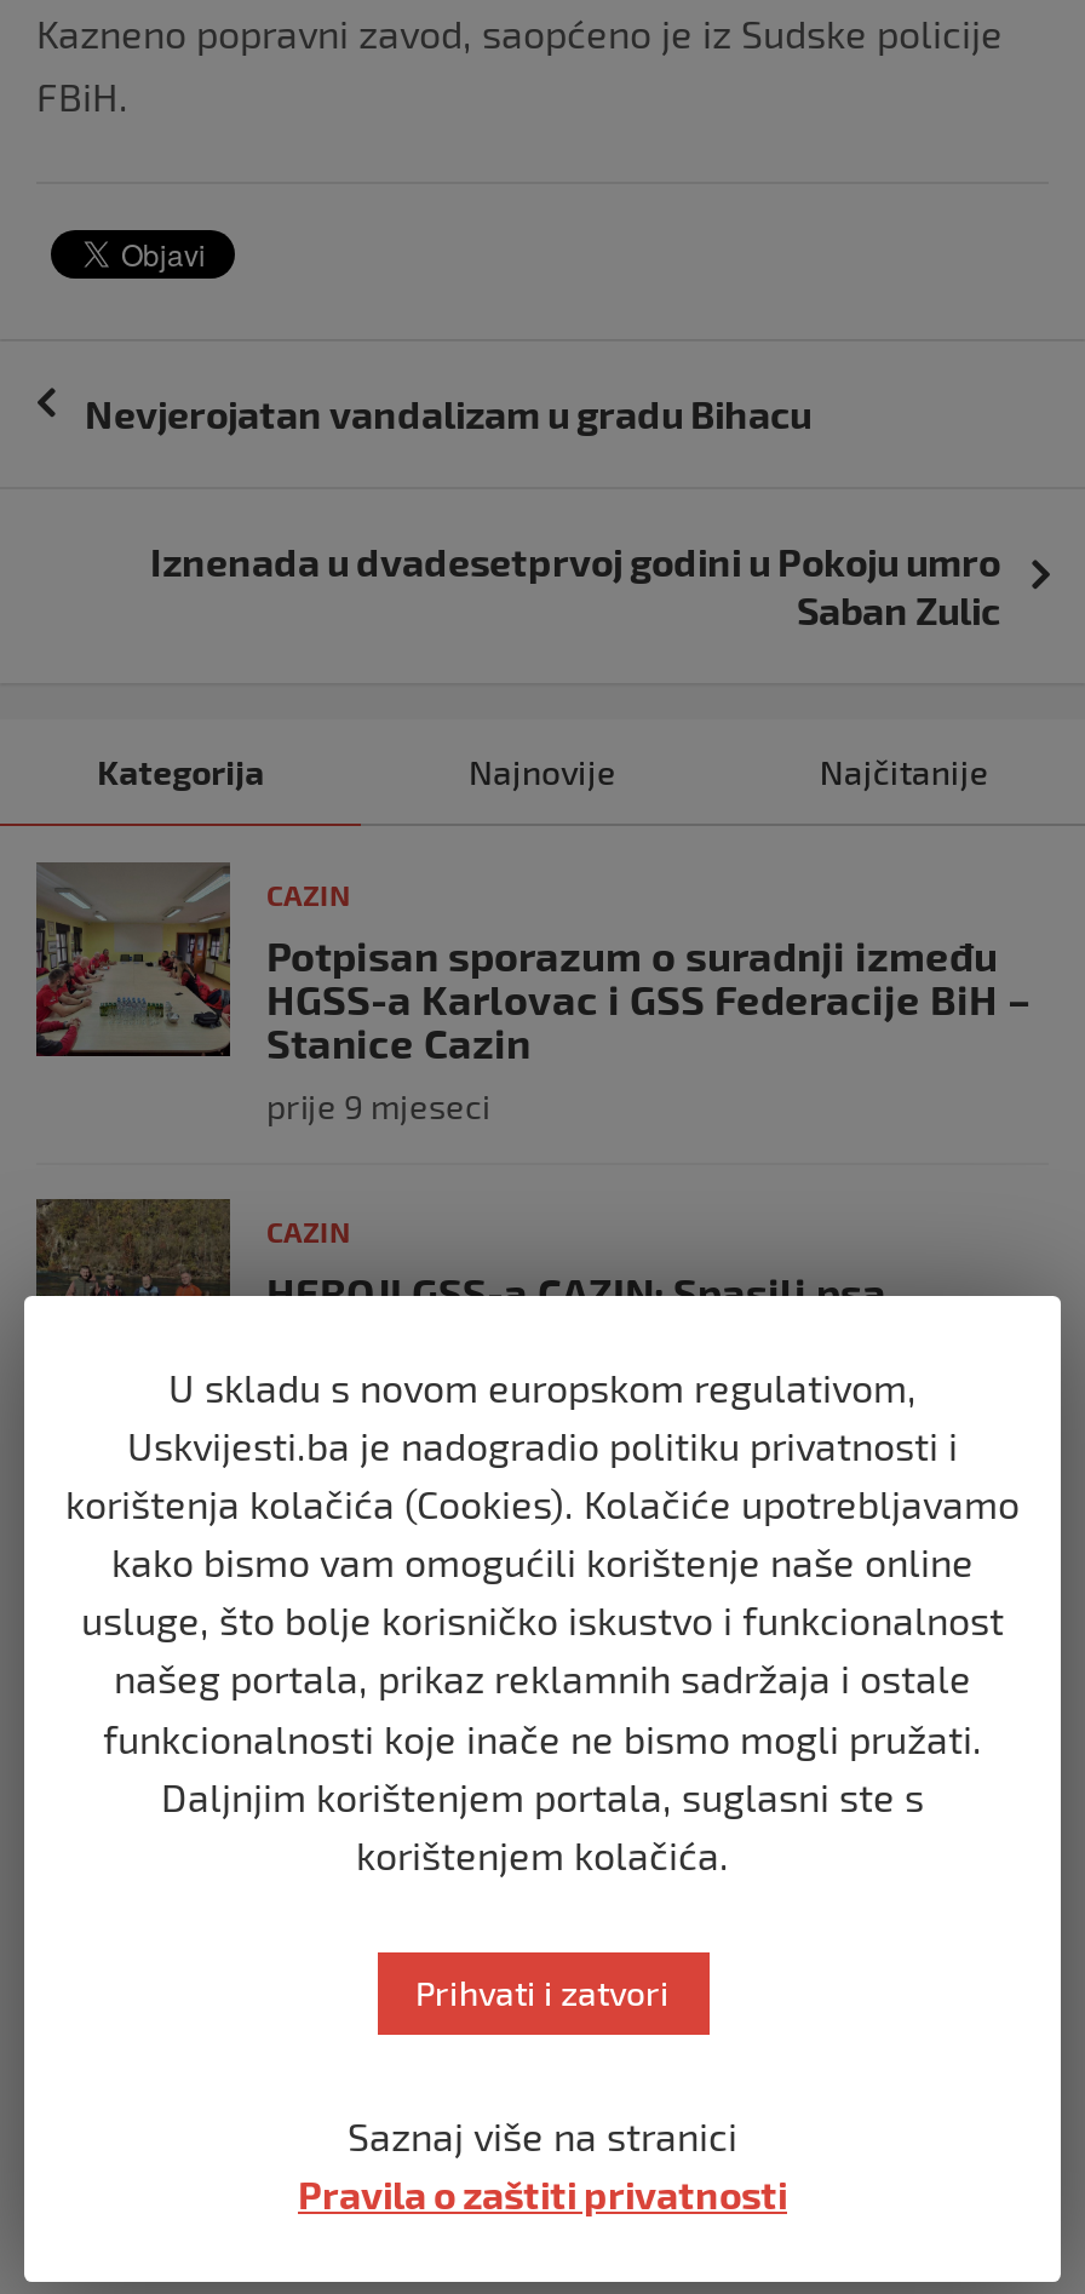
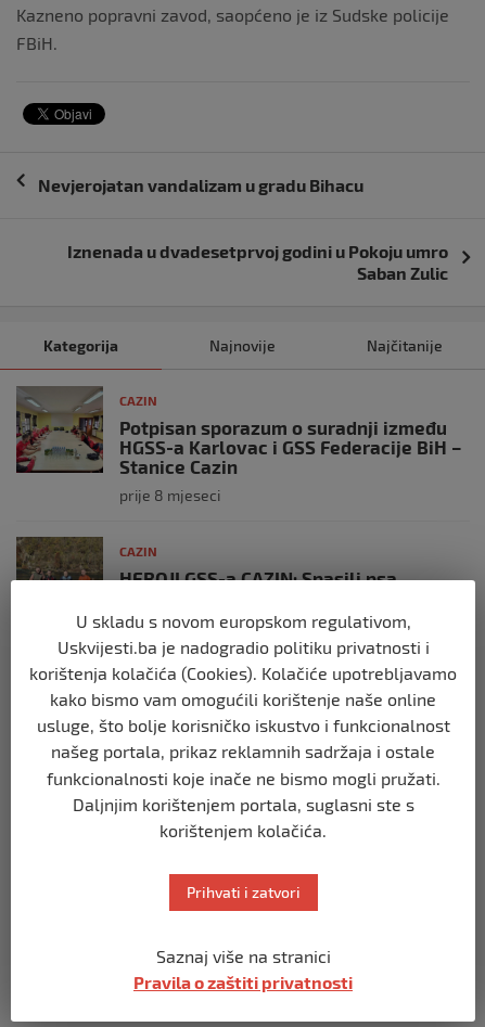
- prije 9 mjeseci
+ prije 8 mjeseci
